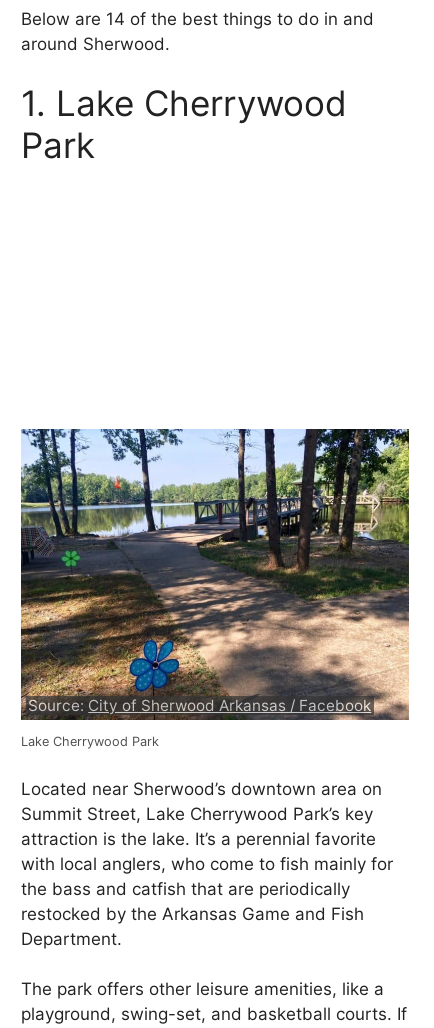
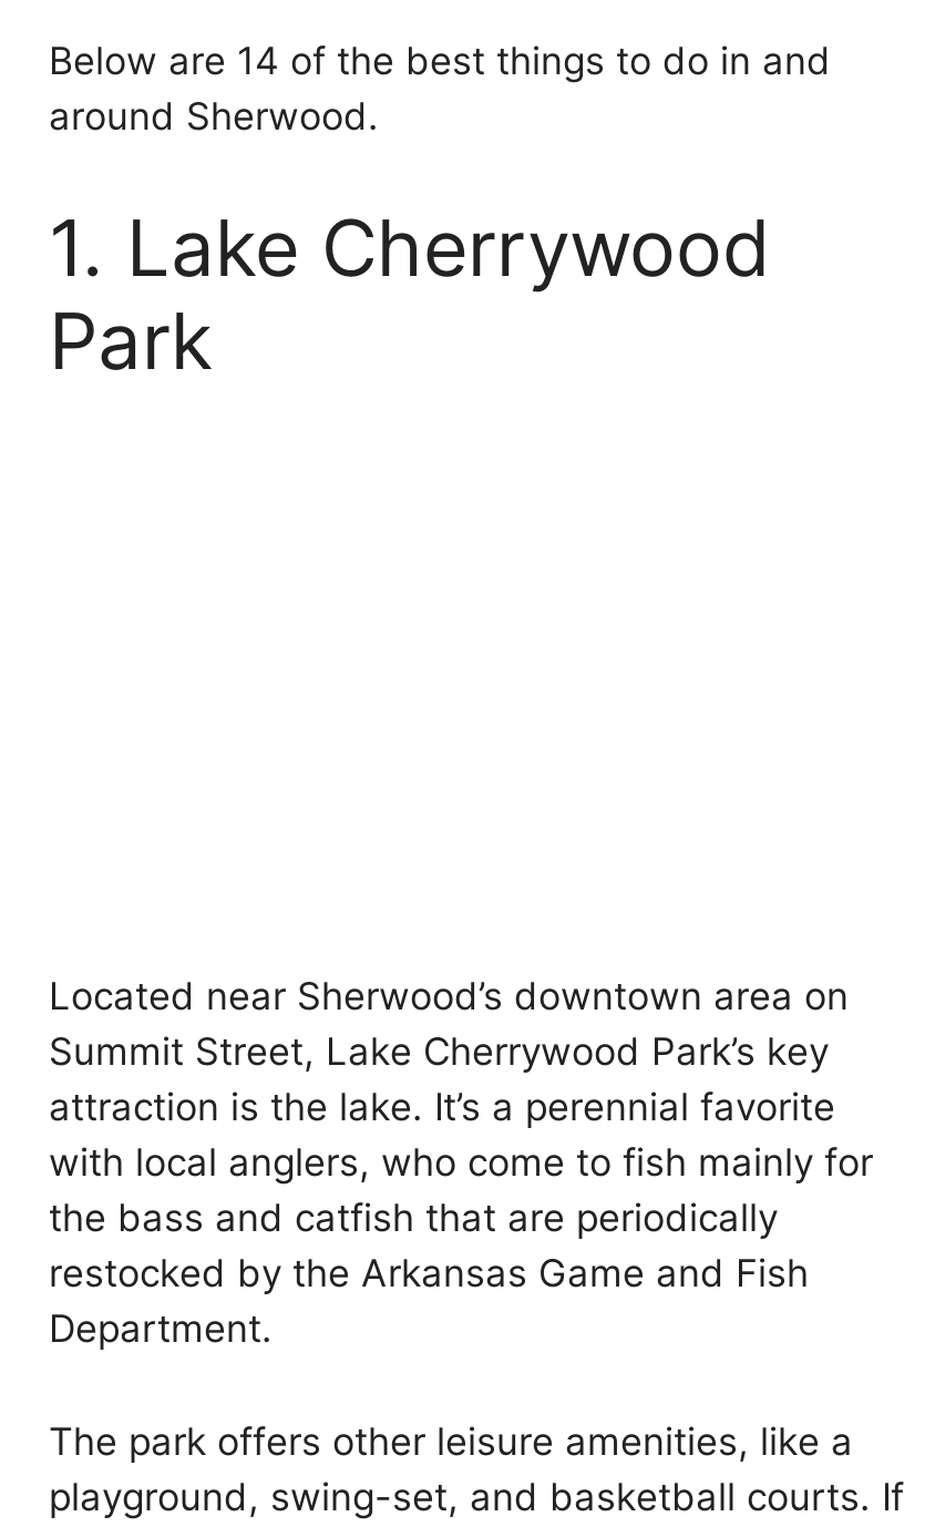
- [image]
- Source: City of Sherwood Arkansas / Facebook
- Lake Cherrywood Park
